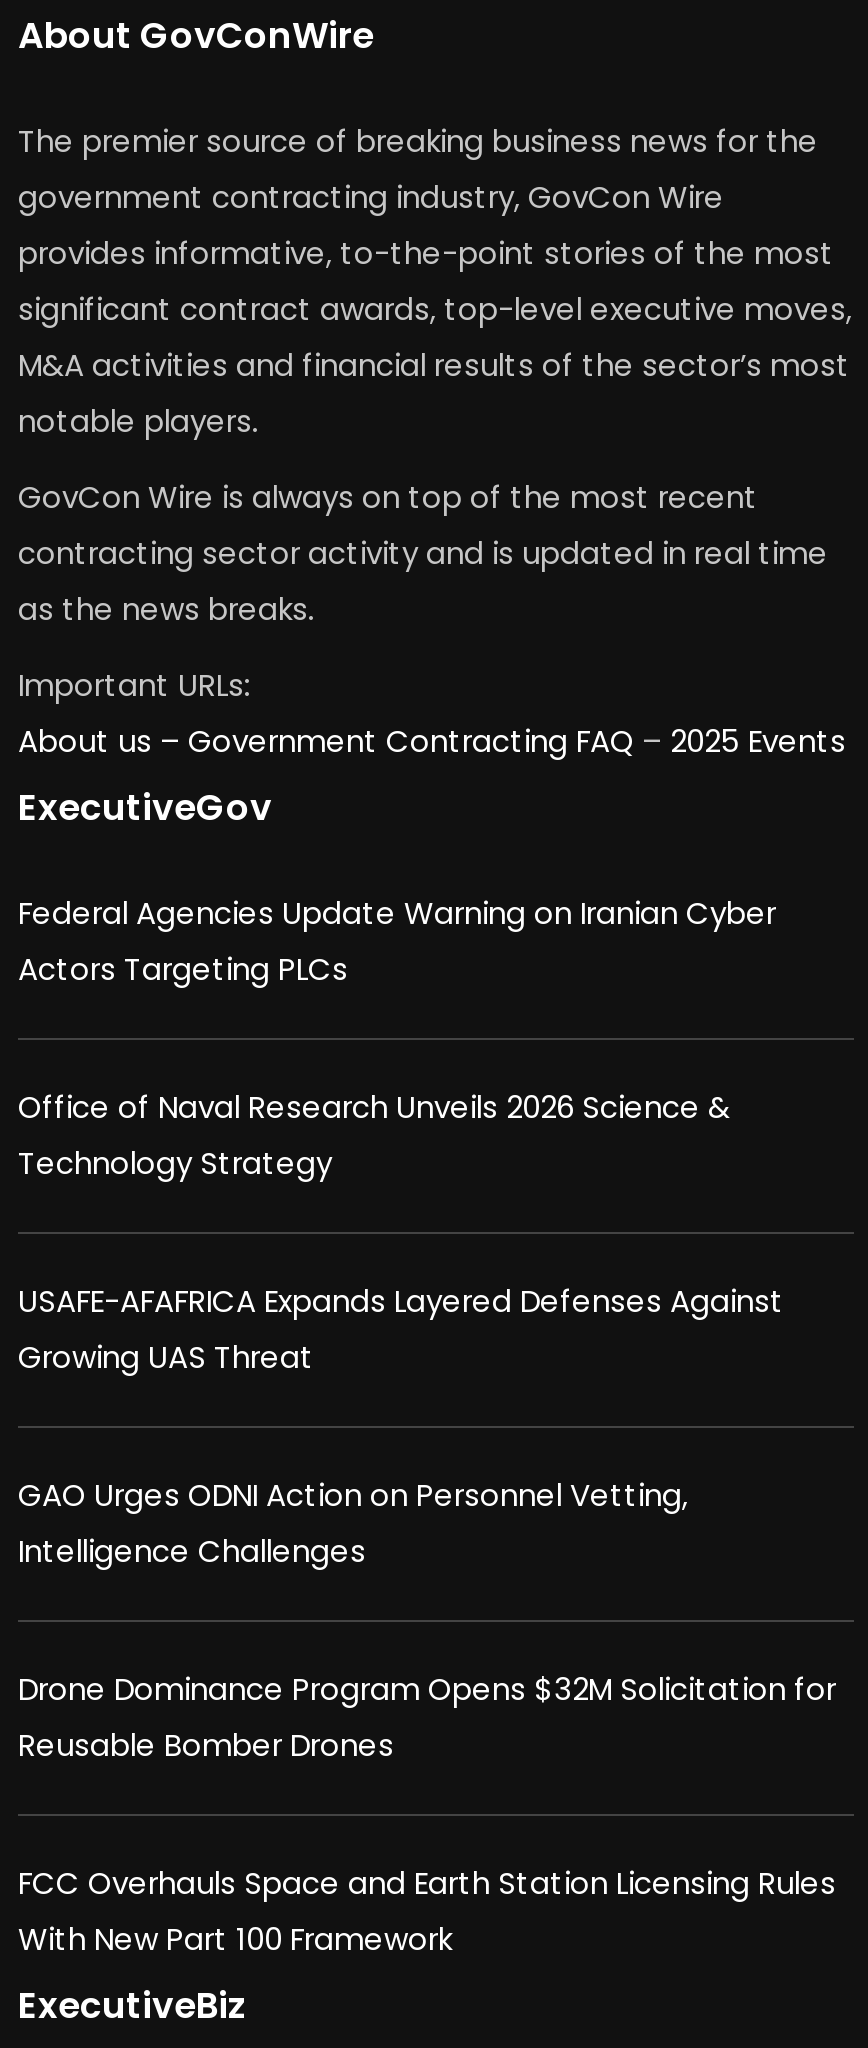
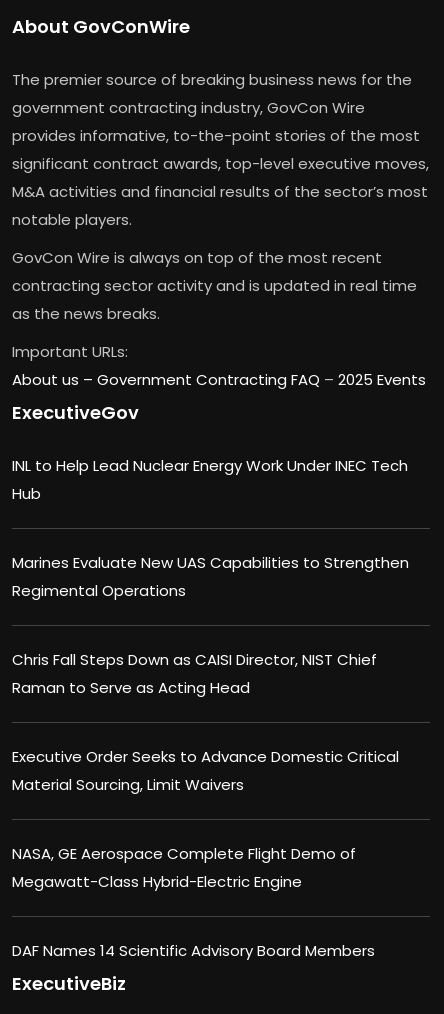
- Federal Agencies Update Warning on Iranian Cyber
- Actors Targeting PLCs
+ INL to Help Lead Nuclear Energy Work Under INEC Tech
+ Hub

- Office of Naval Research Unveils 2026 Science &
- Technology Strategy
+ Marines Evaluate New UAS Capabilities to Strengthen
+ Regimental Operations

- USAFE-AFAFRICA Expands Layered Defenses Against
- Growing UAS Threat
+ Chris Fall Steps Down as CAISI Director, NIST Chief
+ Raman to Serve as Acting Head

- GAO Urges ODNI Action on Personnel Vetting,
- Intelligence Challenges
+ Executive Order Seeks to Advance Domestic Critical
+ Material Sourcing, Limit Waivers

- Drone Dominance Program Opens $32M Solicitation for
- Reusable Bomber Drones
+ NASA, GE Aerospace Complete Flight Demo of
+ Megawatt-Class Hybrid-Electric Engine

- FCC Overhauls Space and Earth Station Licensing Rules
- With New Part 100 Framework
+ DAF Names 14 Scientific Advisory Board Members
